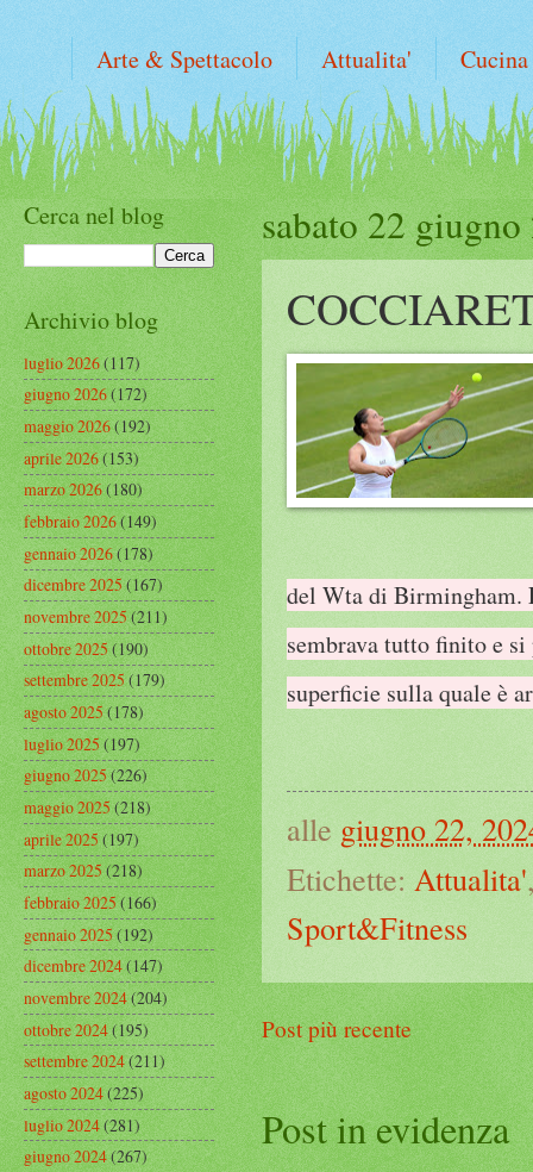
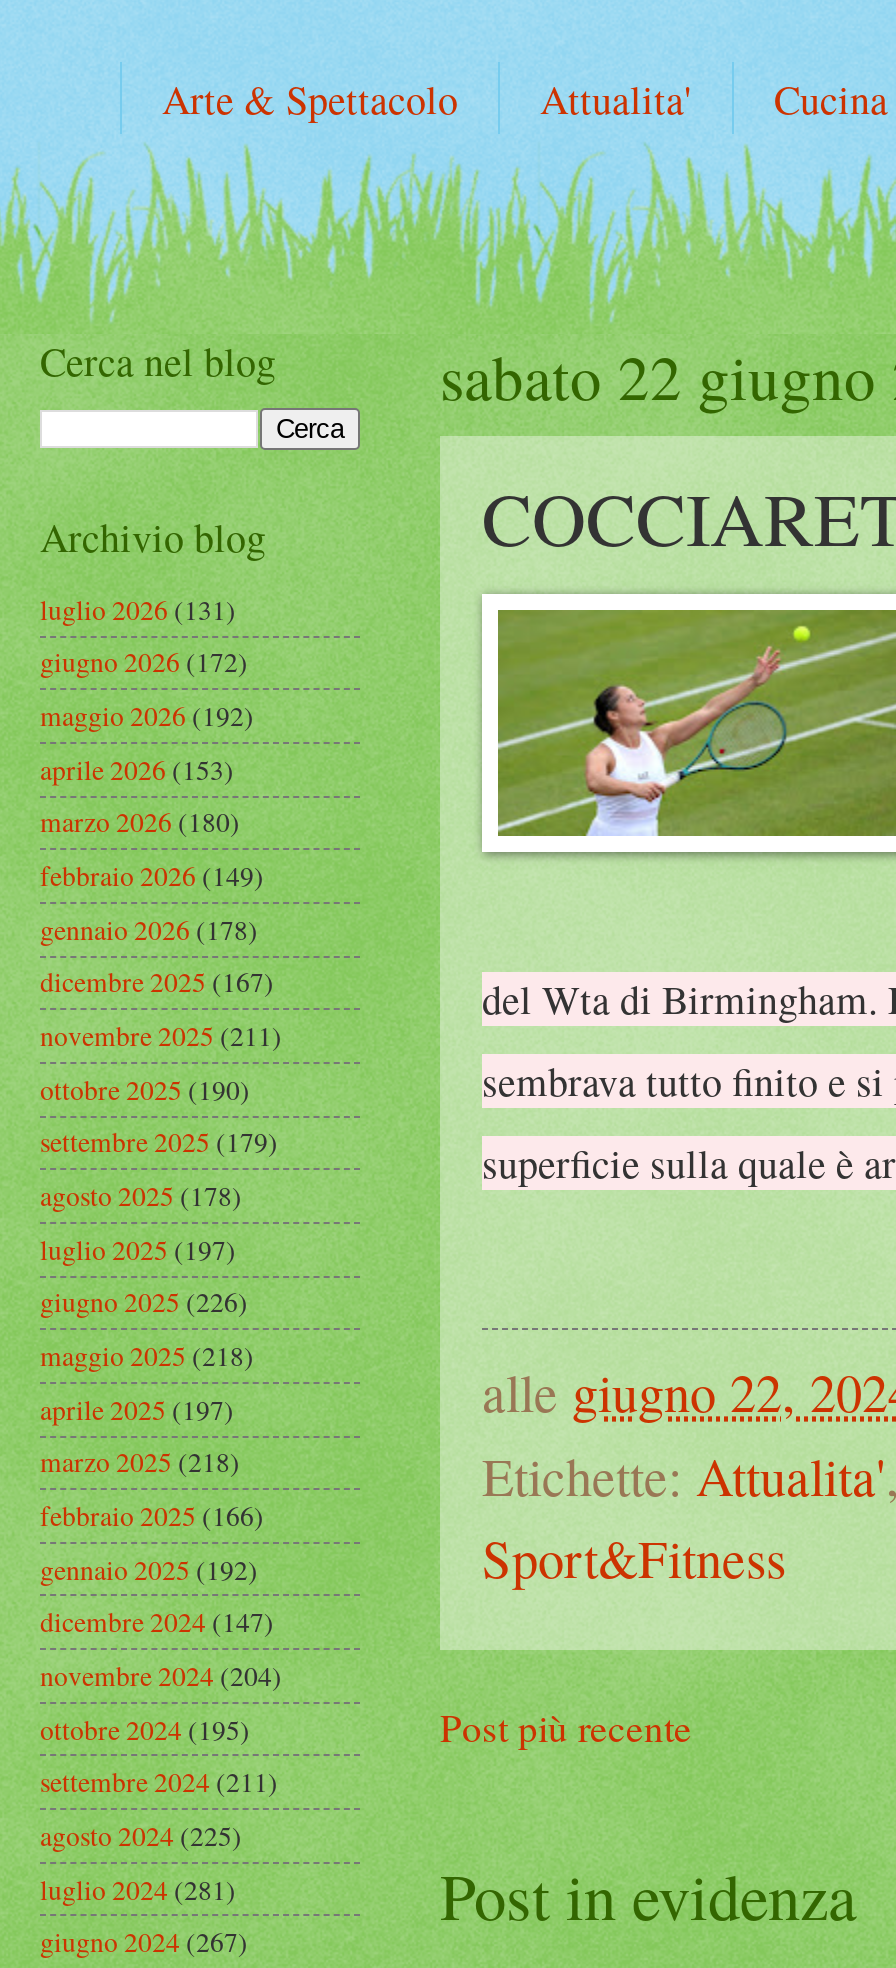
- luglio 2026 (117)
+ luglio 2026 (131)
